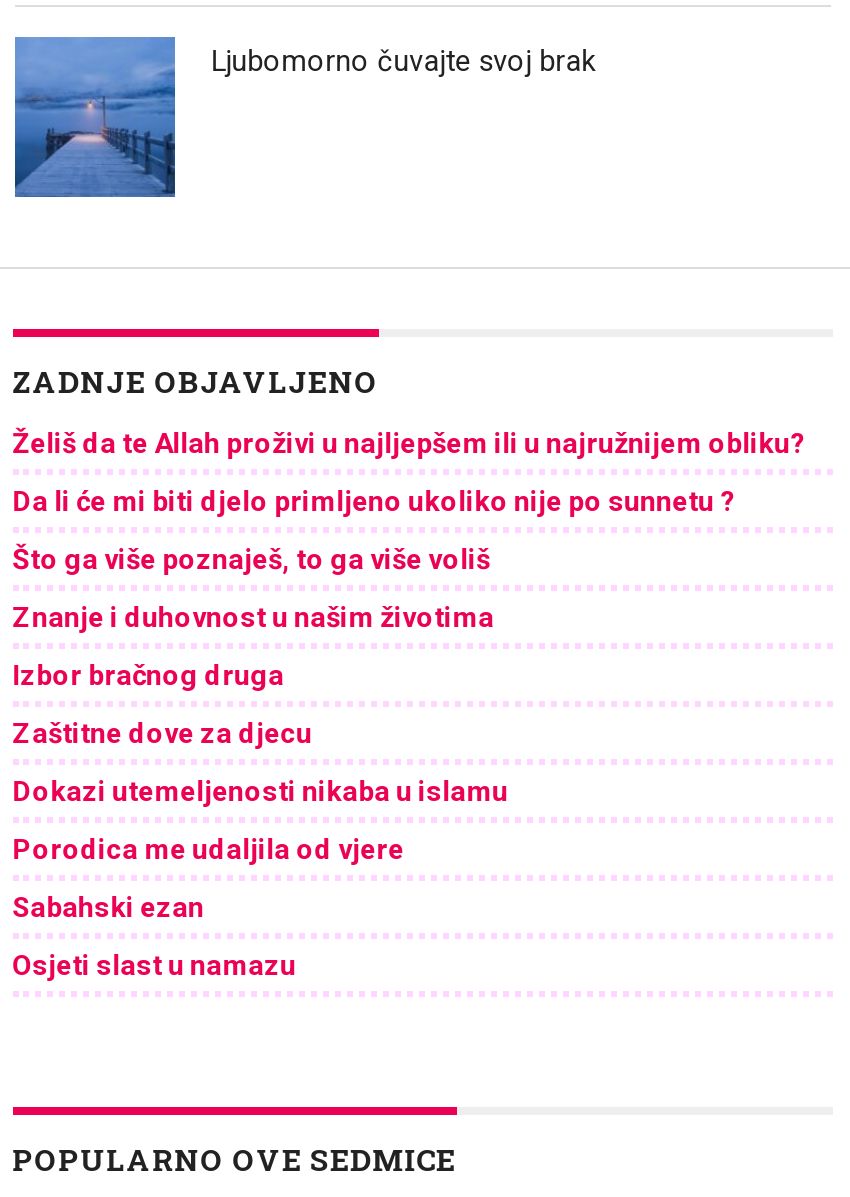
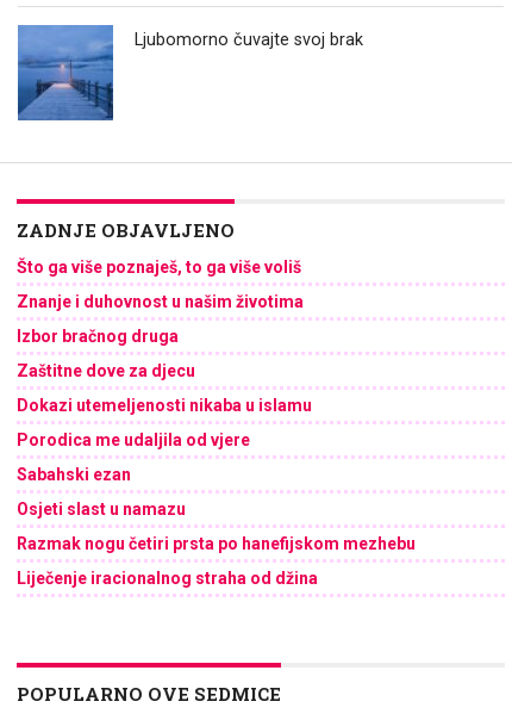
- Želiš da te Allah proživi u najljepšem ili u najružnijem obliku?
- Da li će mi biti djelo primljeno ukoliko nije po sunnetu ?

moved up: Što ga više poznaješ, to ga više voliš | Znanje i duhovnost u našim životima | Izbor bračnog druga | Zaštitne dove za djecu | Dokazi utemeljenosti nikaba u islamu | Porodica me udaljila od vjere | Sabahski ezan | Osjeti slast u namazu

+ Razmak nogu četiri prsta po hanefijskom mezhebu
+ Liječenje iracionalnog straha od džina
